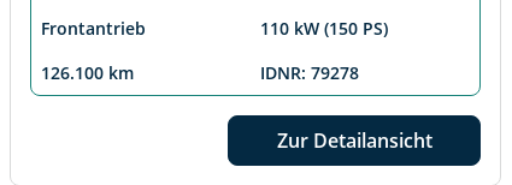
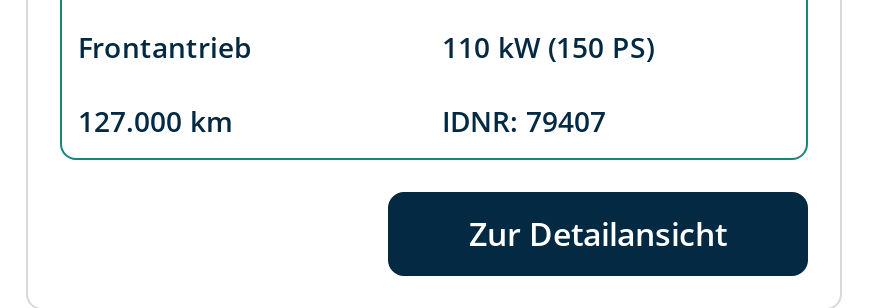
- 126.100 km
+ 127.000 km

- IDNR: 79278
+ IDNR: 79407
